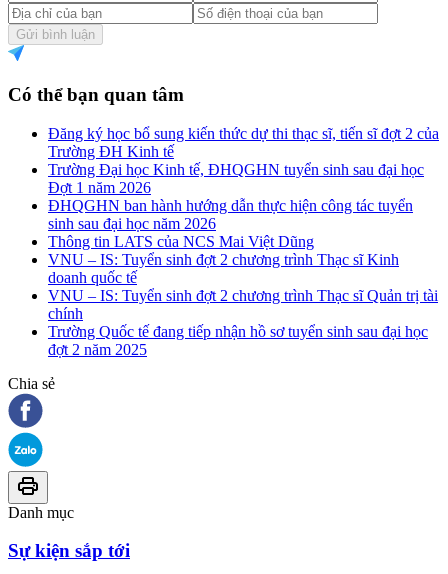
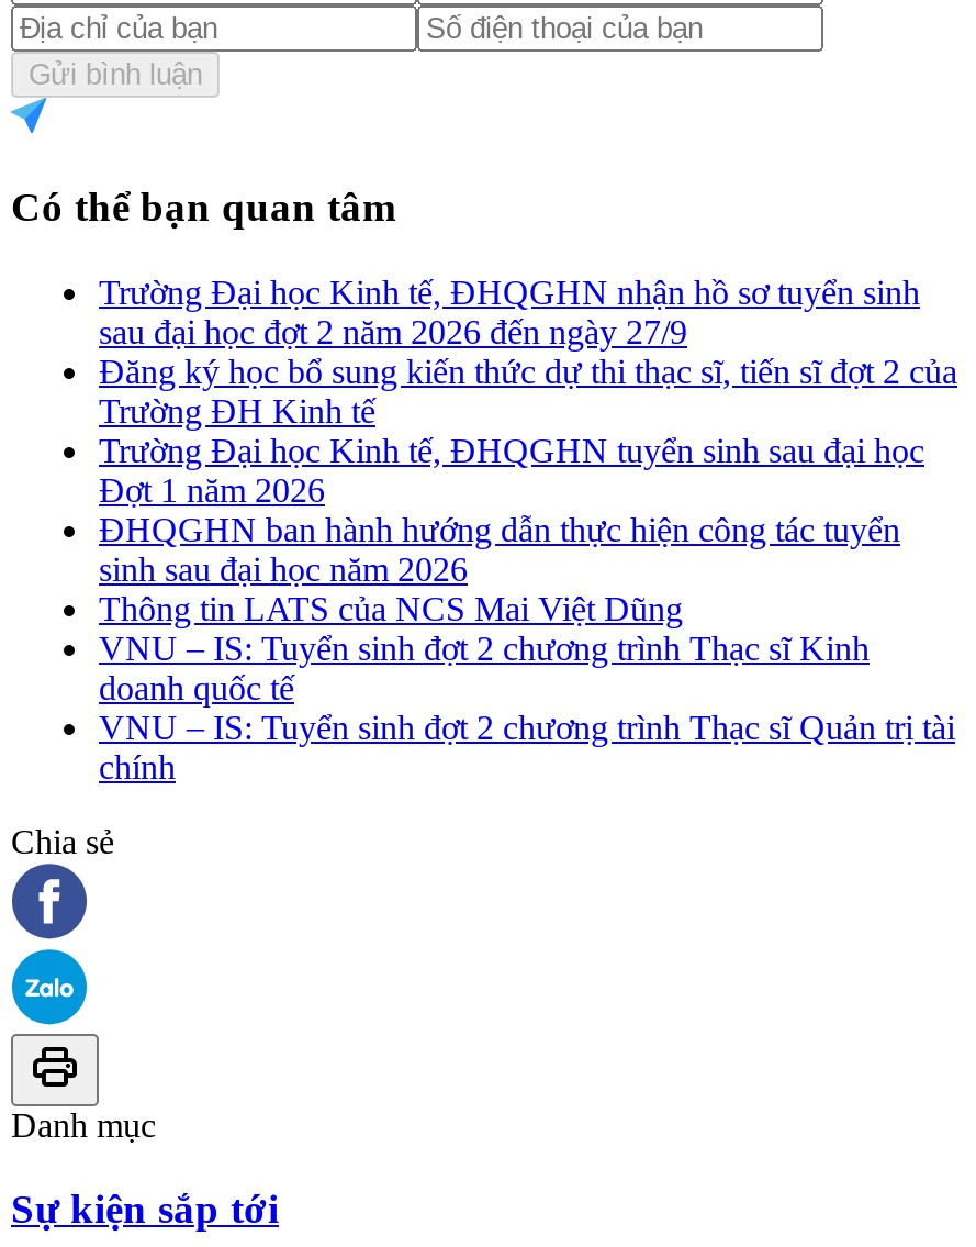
+ Trường Đại học Kinh tế, ĐHQGHN nhận hồ sơ tuyển sinh
+ sau đại học đợt 2 năm 2026 đến ngày 27/9

moved down: Đăng ký học bổ sung kiến thức dự thi thạc sĩ, tiến sĩ đợt 2 của | Trường ĐH Kinh tế | Trường Đại học Kinh tế, ĐHQGHN tuyển sinh sau đại học | ... | VNU – IS: Tuyển sinh đợt 2 chương trình Thạc sĩ Quản trị tài | chính

- Trường Quốc tế đang tiếp nhận hồ sơ tuyển sinh sau đại học
- đợt 2 năm 2025
